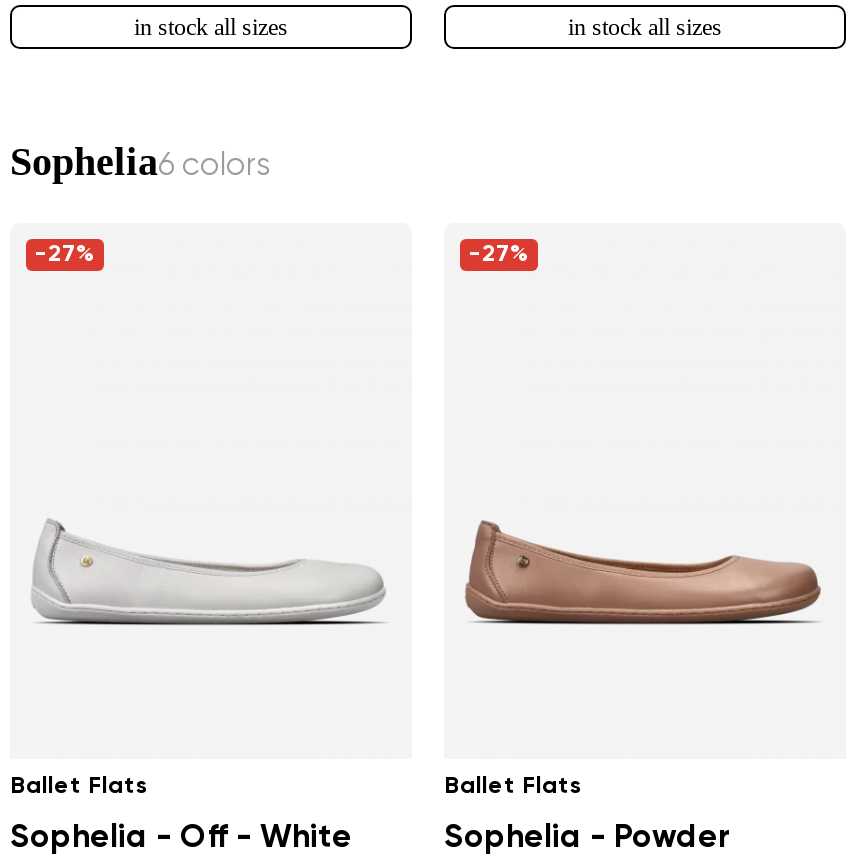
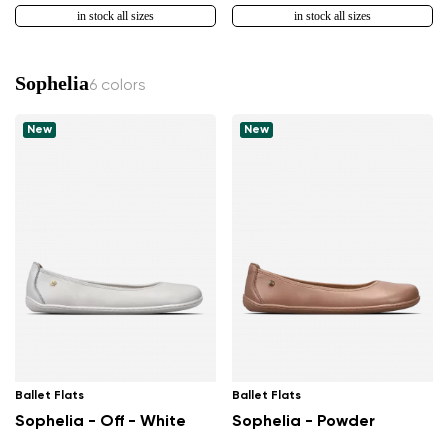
- -27%
+ New

- -27%
+ New
